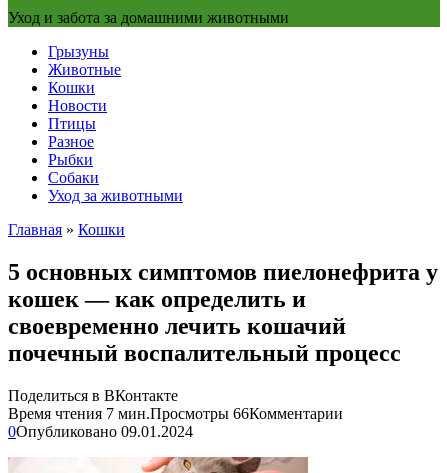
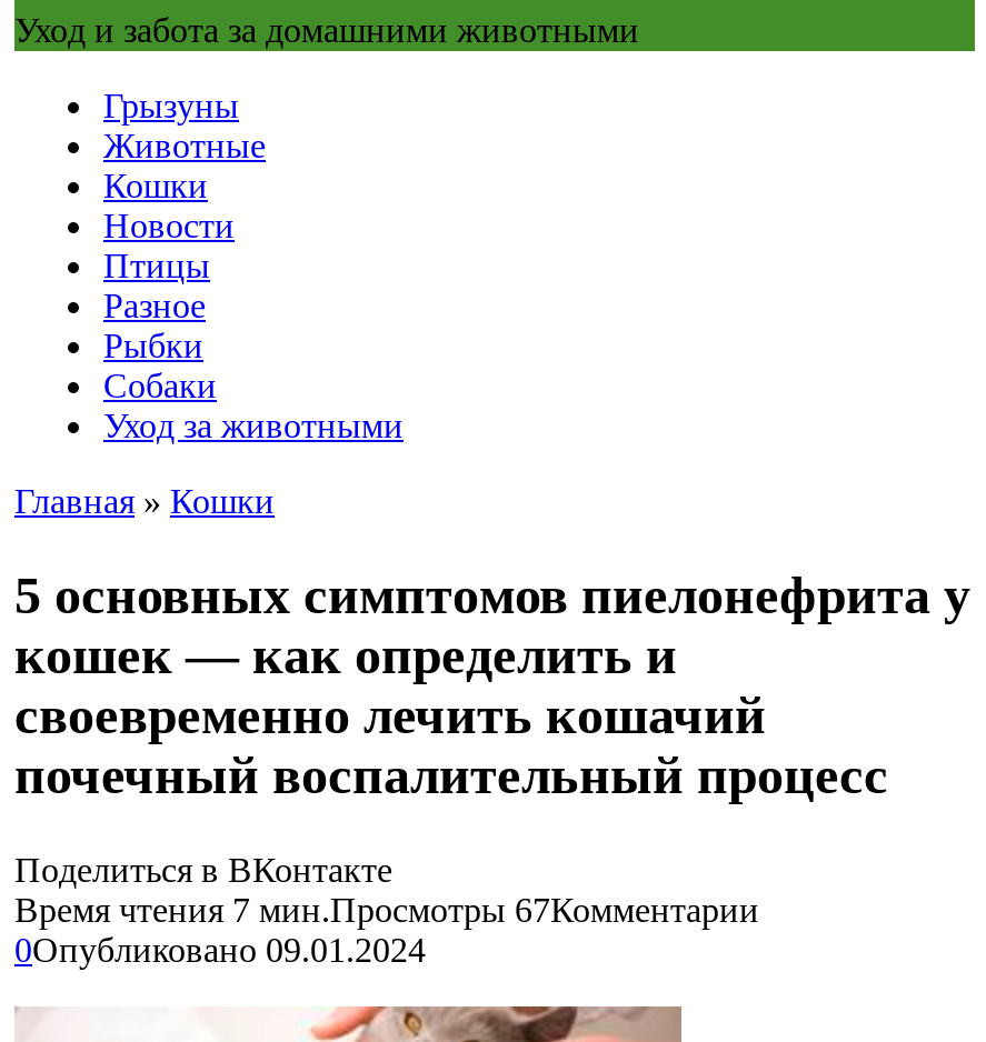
- Время чтения 7 мин.Просмотры 66Комментарии
+ Время чтения 7 мин.Просмотры 67Комментарии
